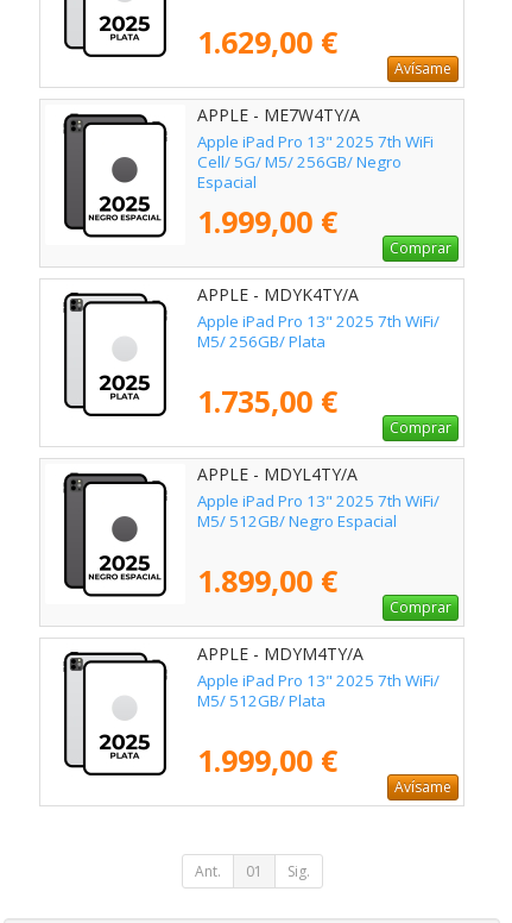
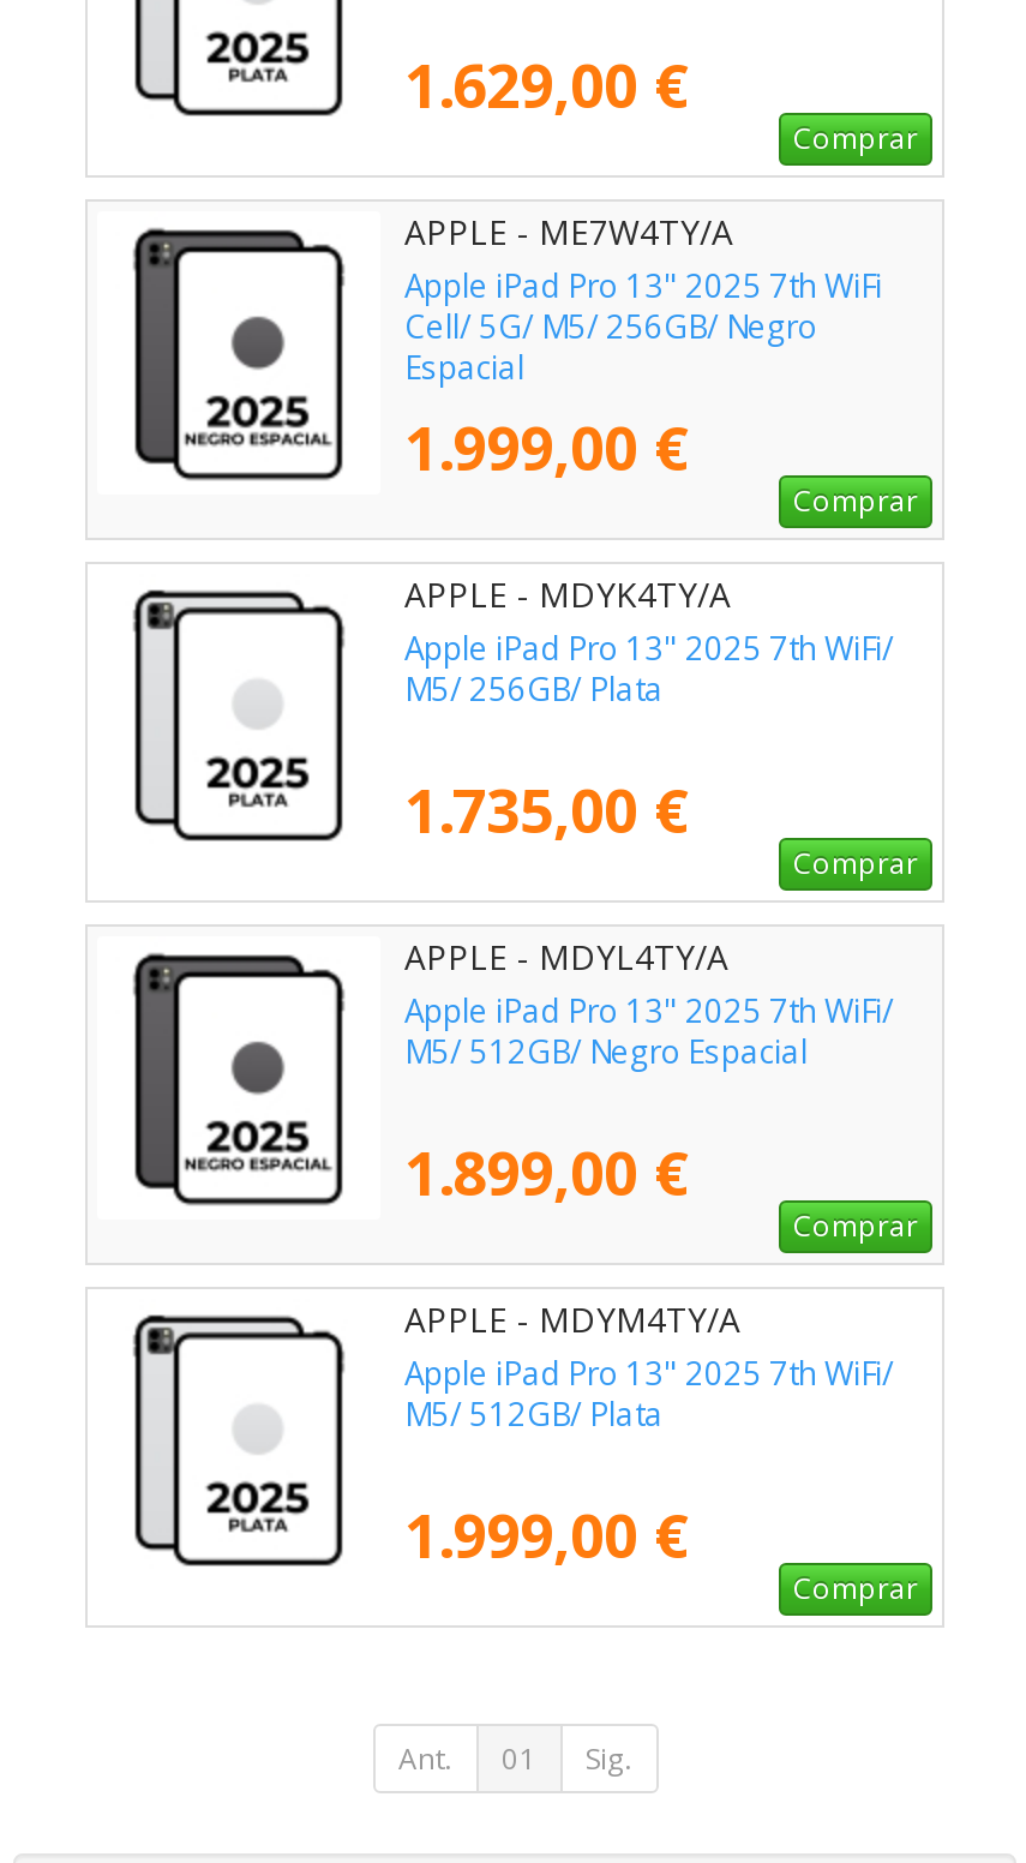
- Avísame
+ Comprar

- Avísame
+ Comprar
